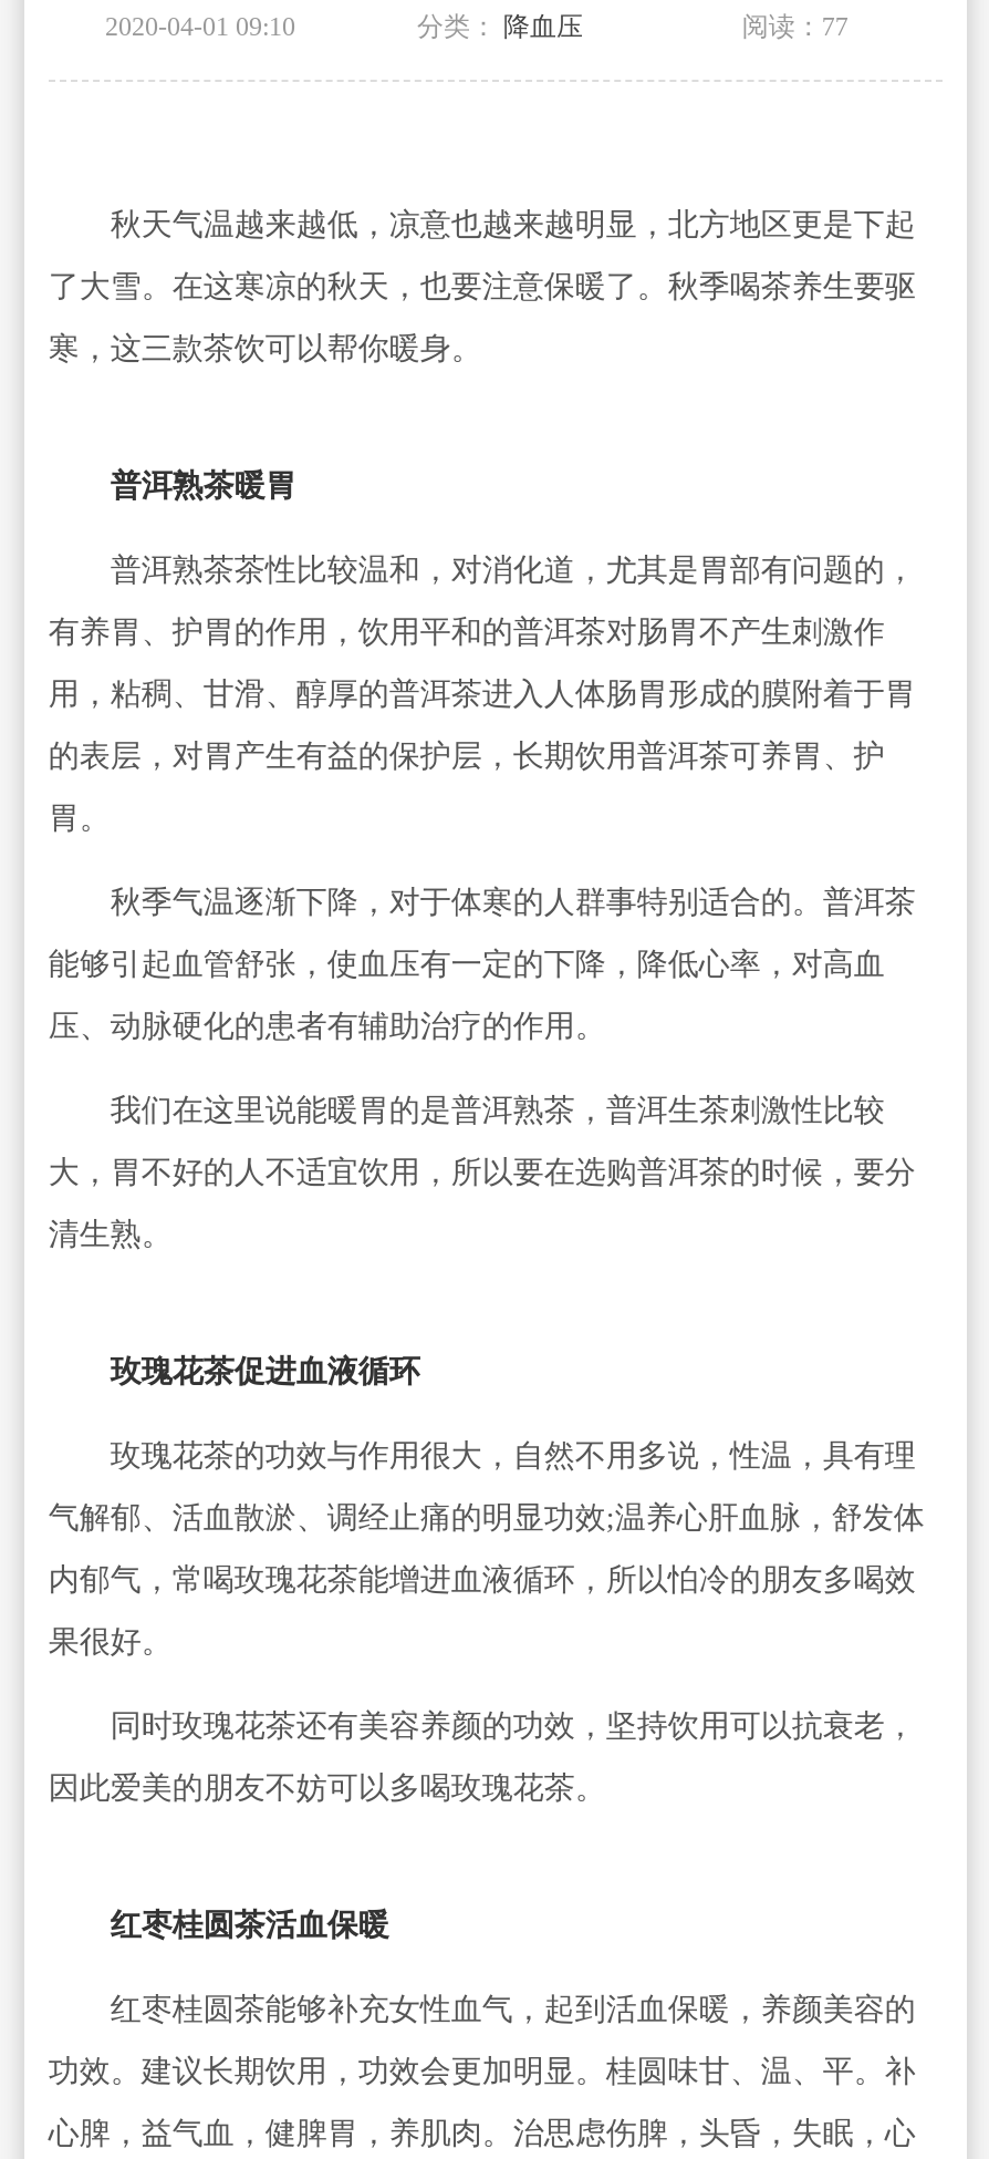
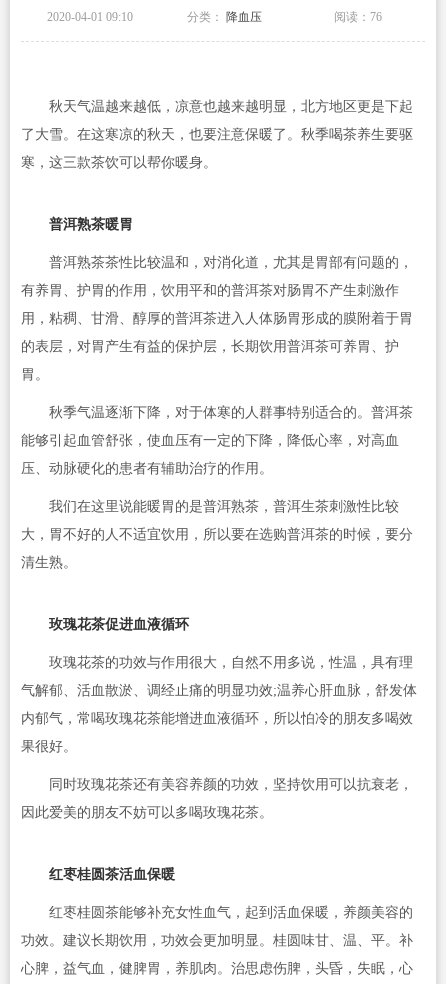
- 阅读：77
+ 阅读：76
